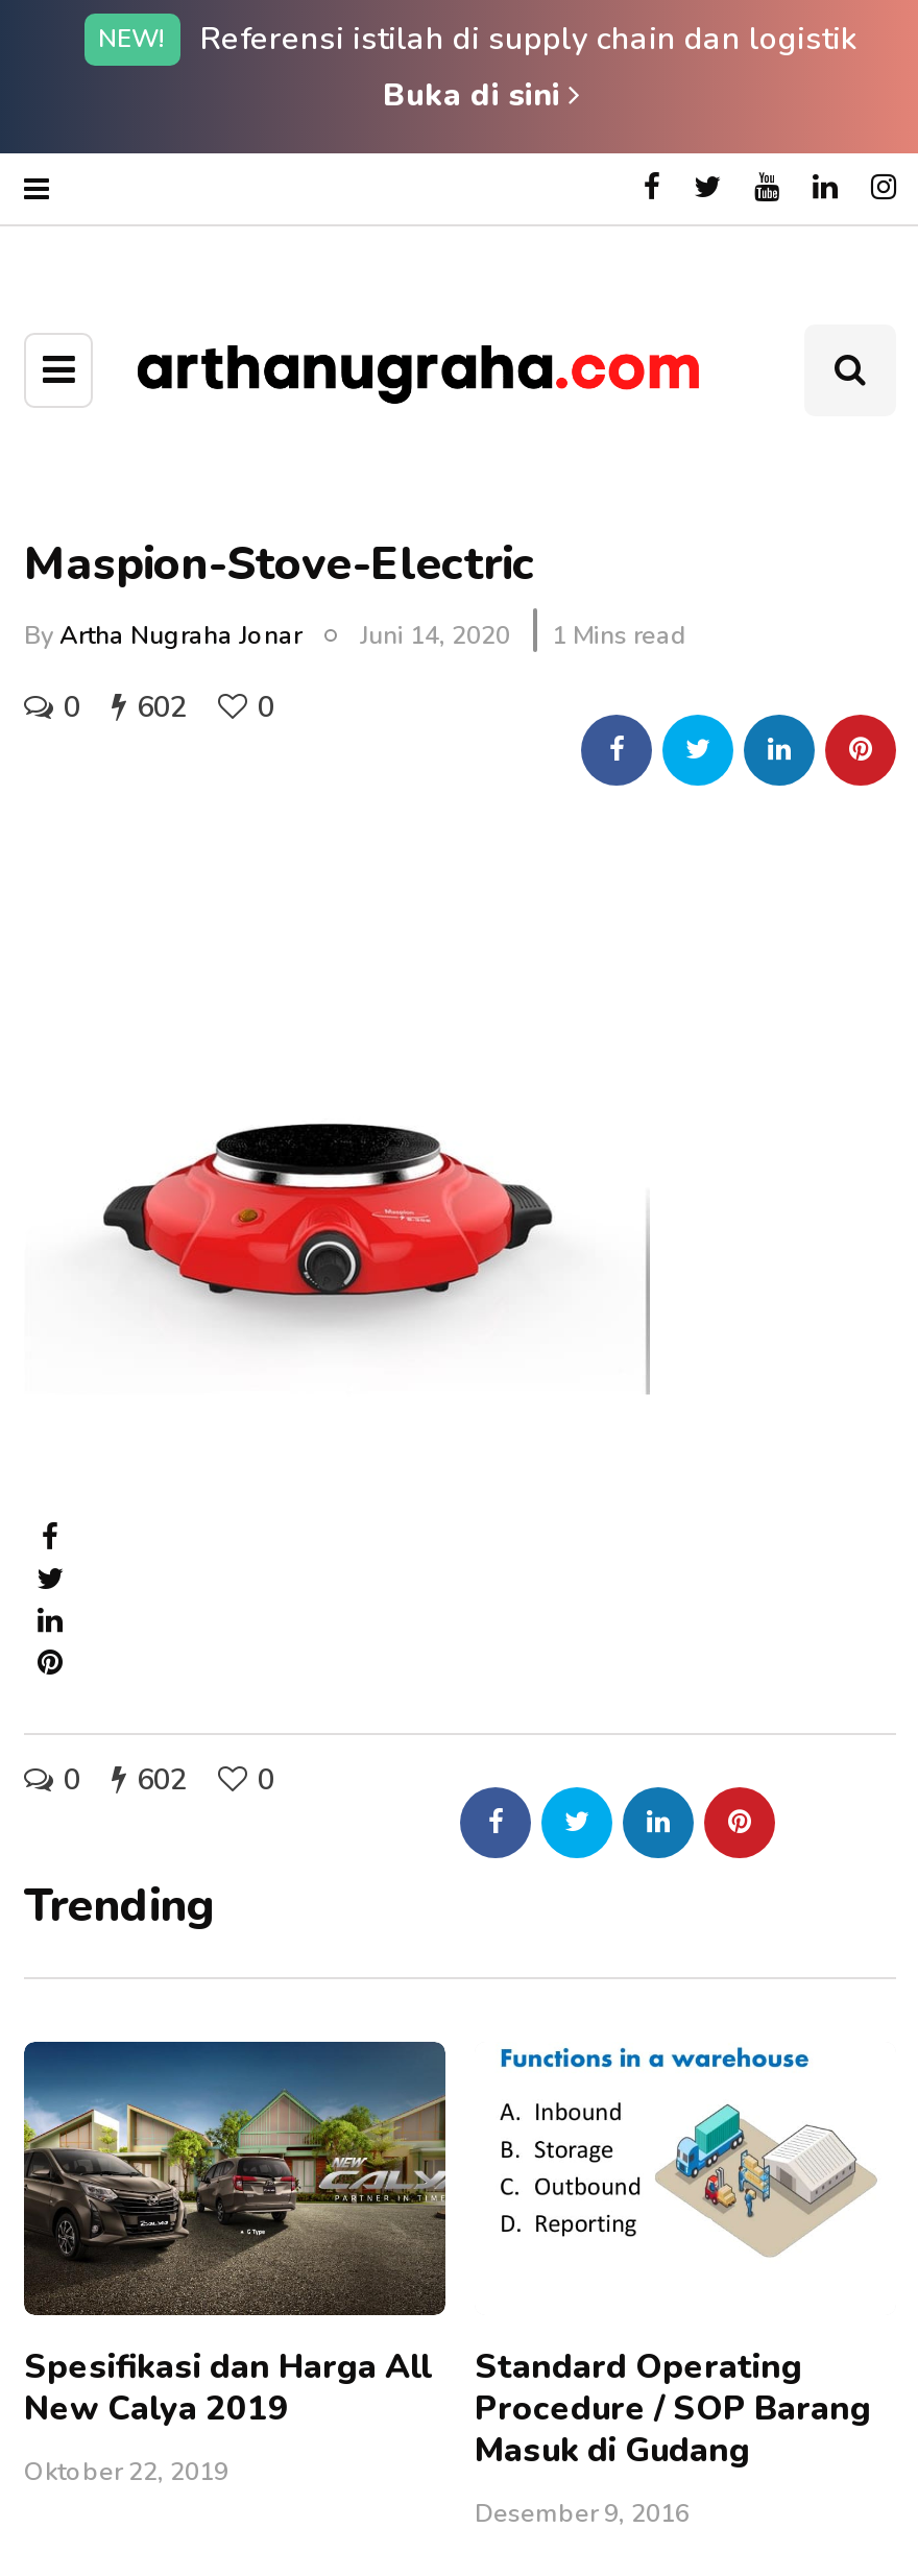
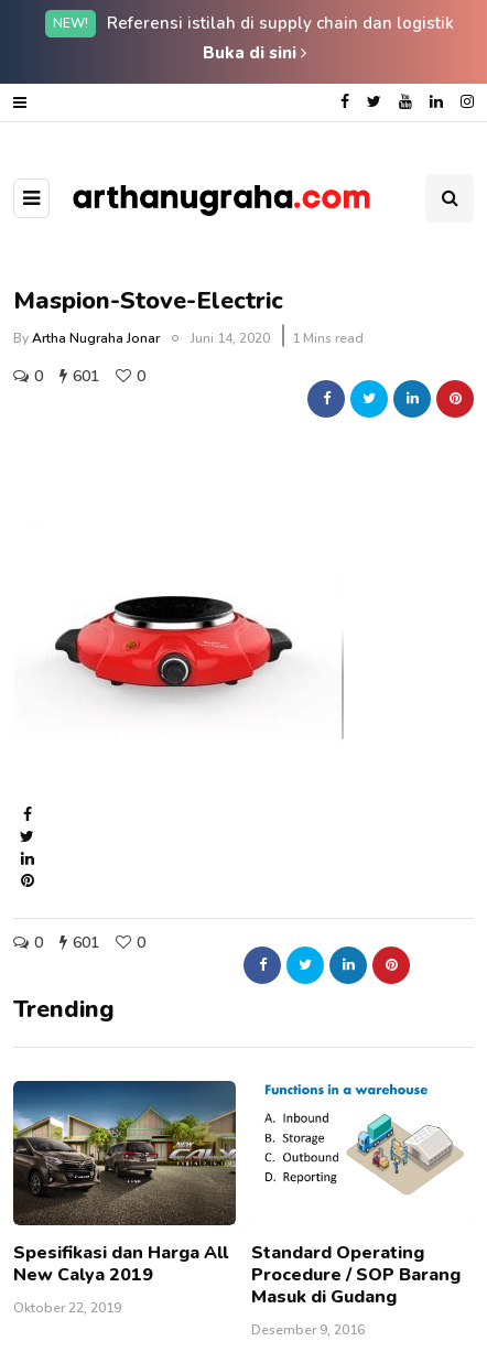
- 0 602 0
+ 0 601 0

- 0 602 0
+ 0 601 0
